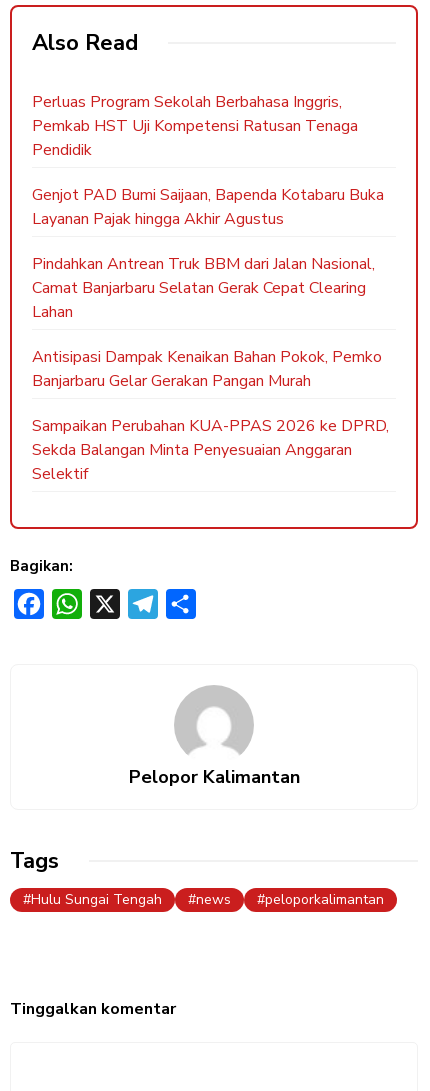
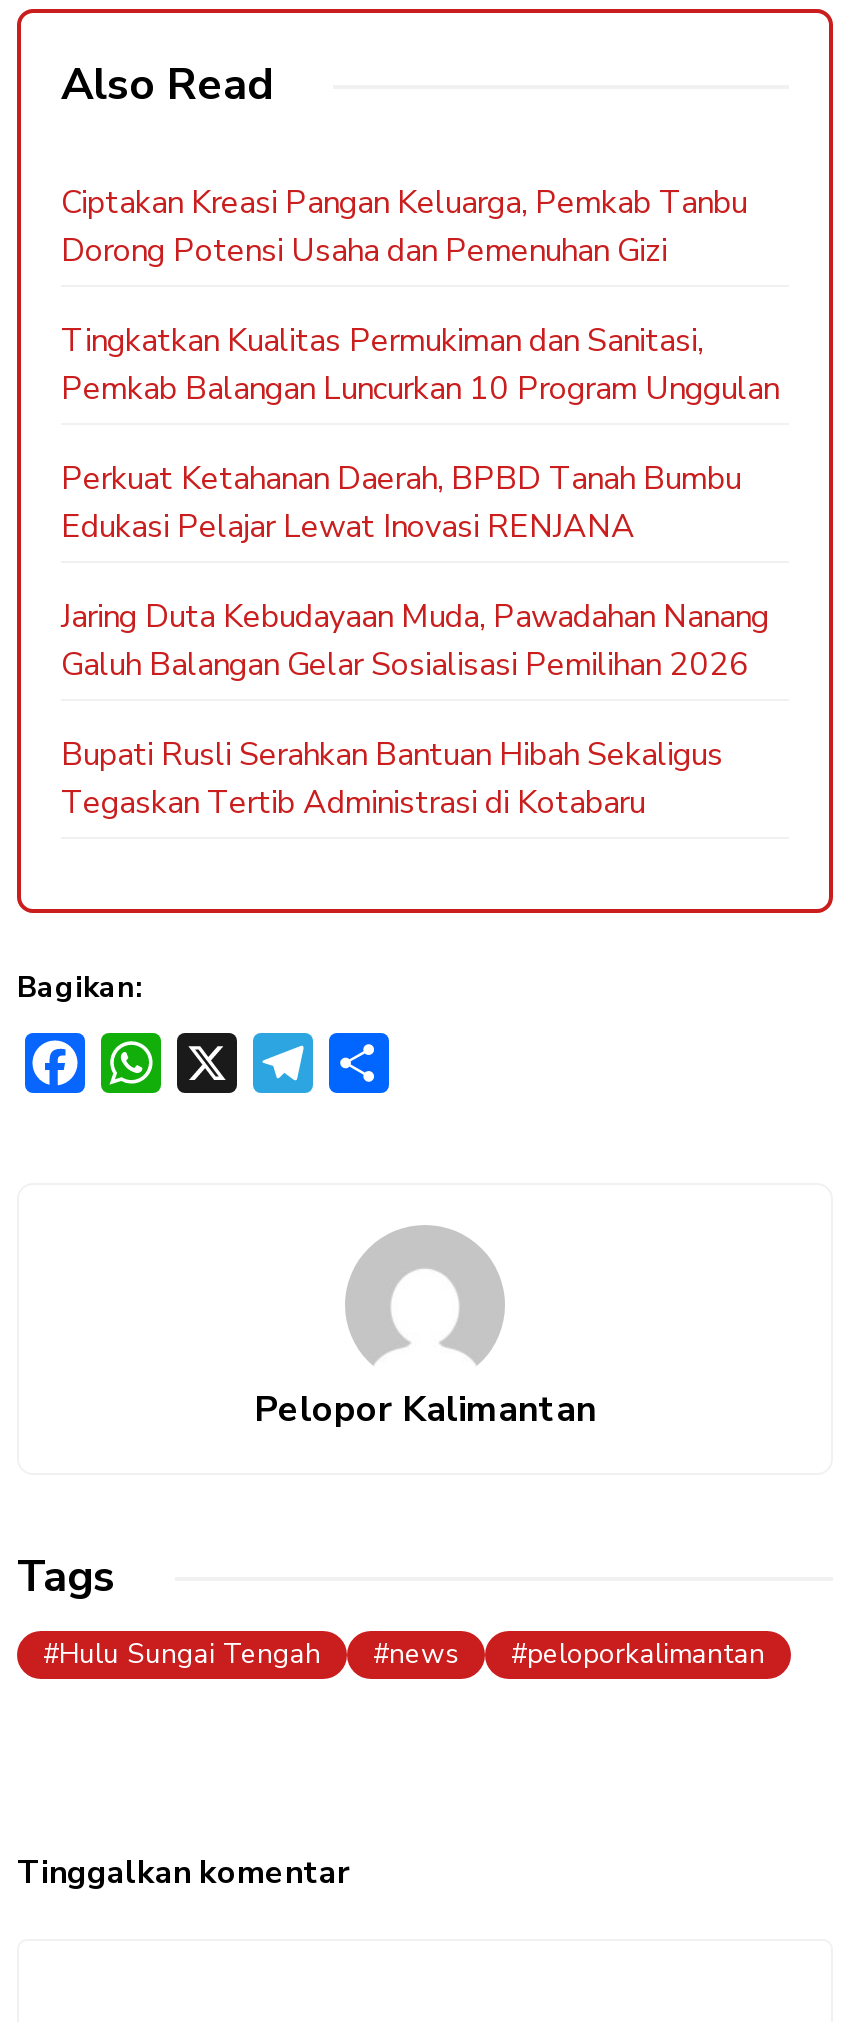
- Perluas Program Sekolah Berbahasa Inggris,
- Pemkab HST Uji Kompetensi Ratusan Tenaga
- Pendidik
+ Ciptakan Kreasi Pangan Keluarga, Pemkab Tanbu
+ Dorong Potensi Usaha dan Pemenuhan Gizi

- Genjot PAD Bumi Saijaan, Bapenda Kotabaru Buka
- Layanan Pajak hingga Akhir Agustus
+ Tingkatkan Kualitas Permukiman dan Sanitasi,
+ Pemkab Balangan Luncurkan 10 Program Unggulan

- Pindahkan Antrean Truk BBM dari Jalan Nasional,
- Camat Banjarbaru Selatan Gerak Cepat Clearing
- Lahan
+ Perkuat Ketahanan Daerah, BPBD Tanah Bumbu
+ Edukasi Pelajar Lewat Inovasi RENJANA

- Antisipasi Dampak Kenaikan Bahan Pokok, Pemko
- Banjarbaru Gelar Gerakan Pangan Murah
+ Jaring Duta Kebudayaan Muda, Pawadahan Nanang
+ Galuh Balangan Gelar Sosialisasi Pemilihan 2026

- Sampaikan Perubahan KUA-PPAS 2026 ke DPRD,
- Sekda Balangan Minta Penyesuaian Anggaran
- Selektif
+ Bupati Rusli Serahkan Bantuan Hibah Sekaligus
+ Tegaskan Tertib Administrasi di Kotabaru
